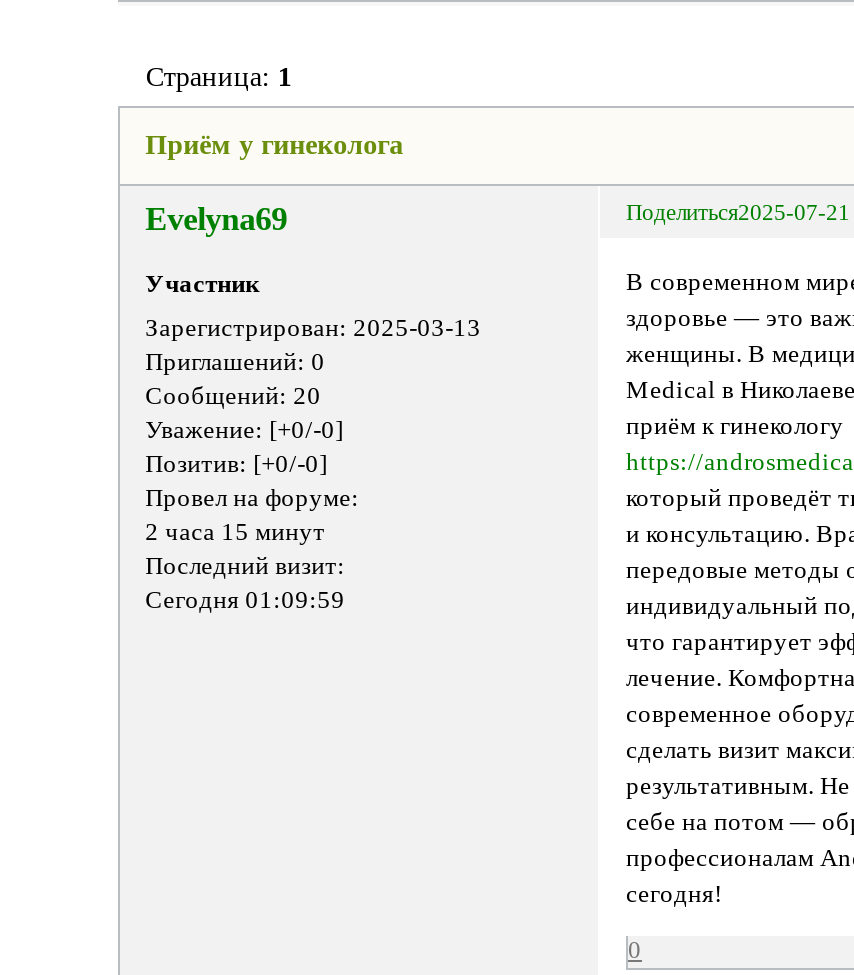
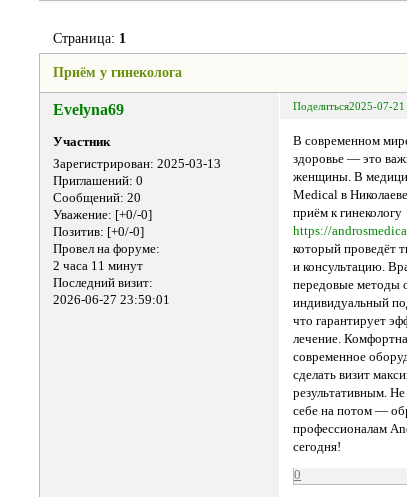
- 2 часа 15 минут
+ 2 часа 11 минут

- Сегодня 01:09:59
+ 2026-06-27 23:59:01
